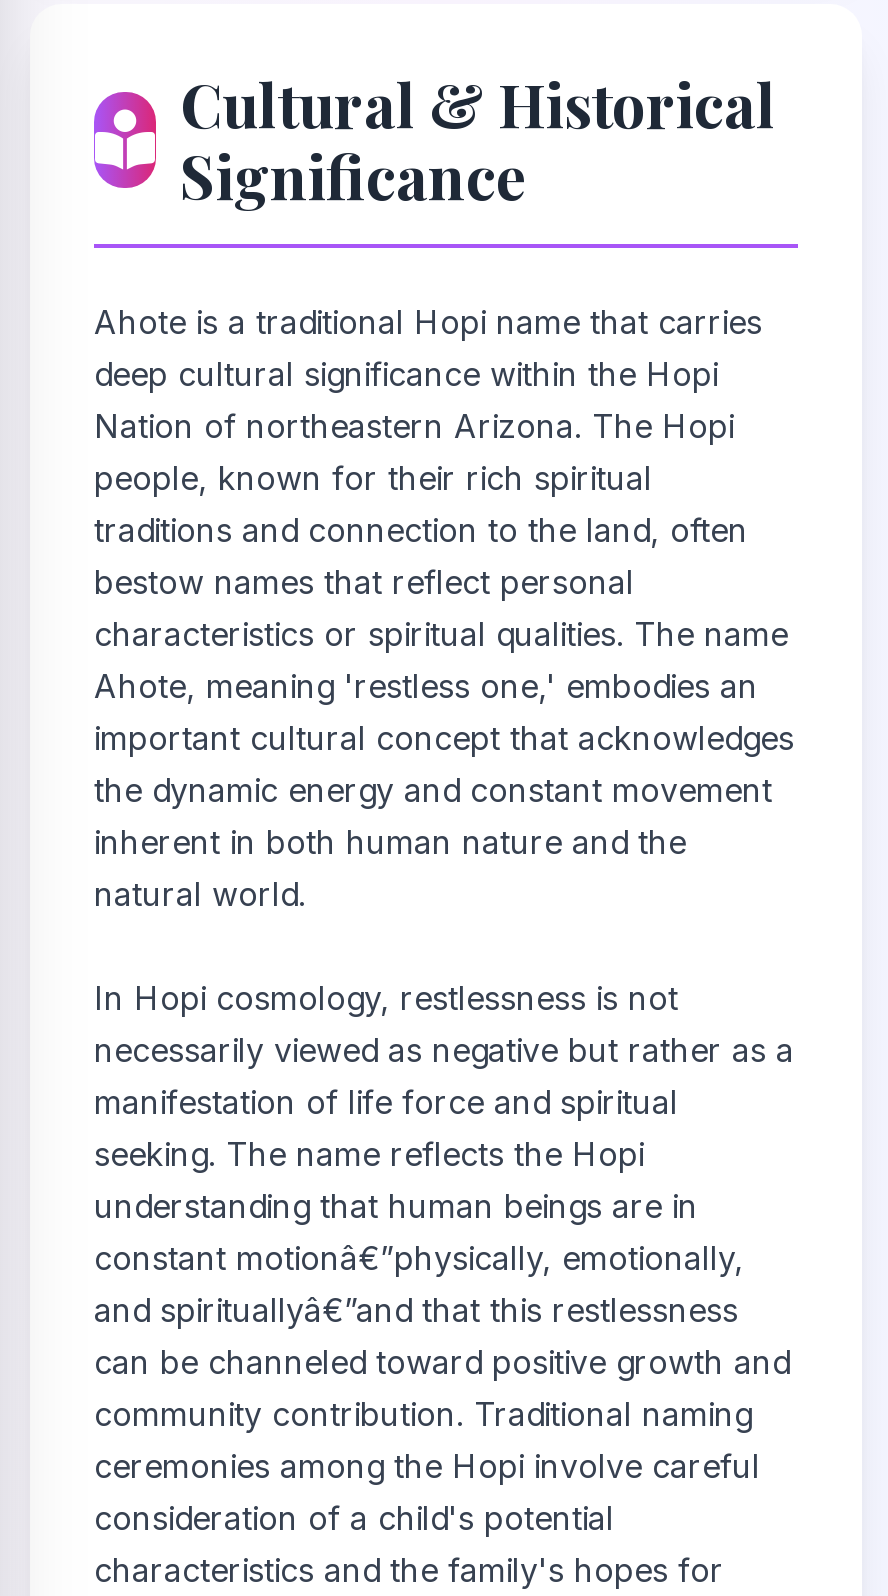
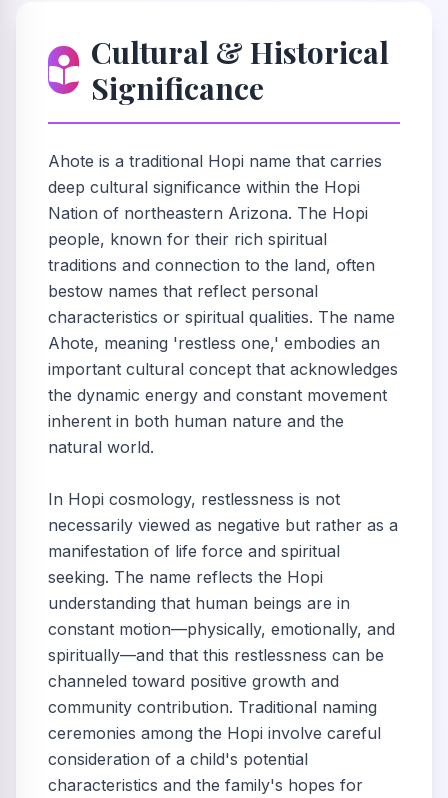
- constant motionâ€”physically, emotionally,
- and spirituallyâ€”and that this restlessness
- can be channeled toward positive growth and
+ constant motion—physically, emotionally, and
+ spiritually—and that this restlessness can be
+ channeled toward positive growth and
